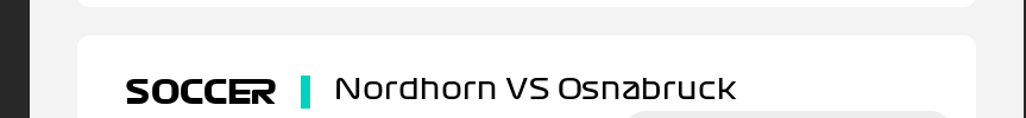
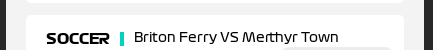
- Nordhorn VS Osnabruck
+ Briton Ferry VS Merthyr Town
